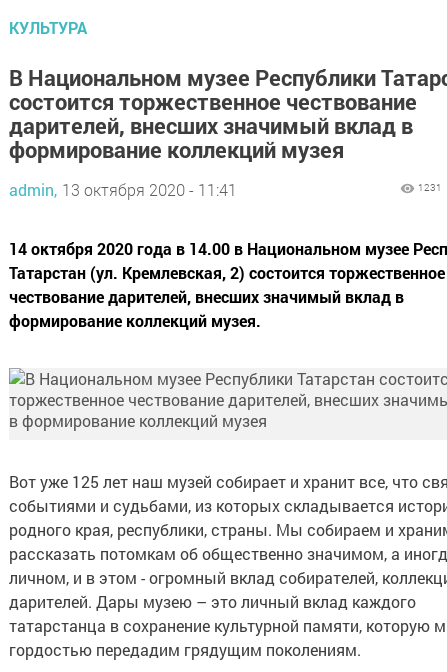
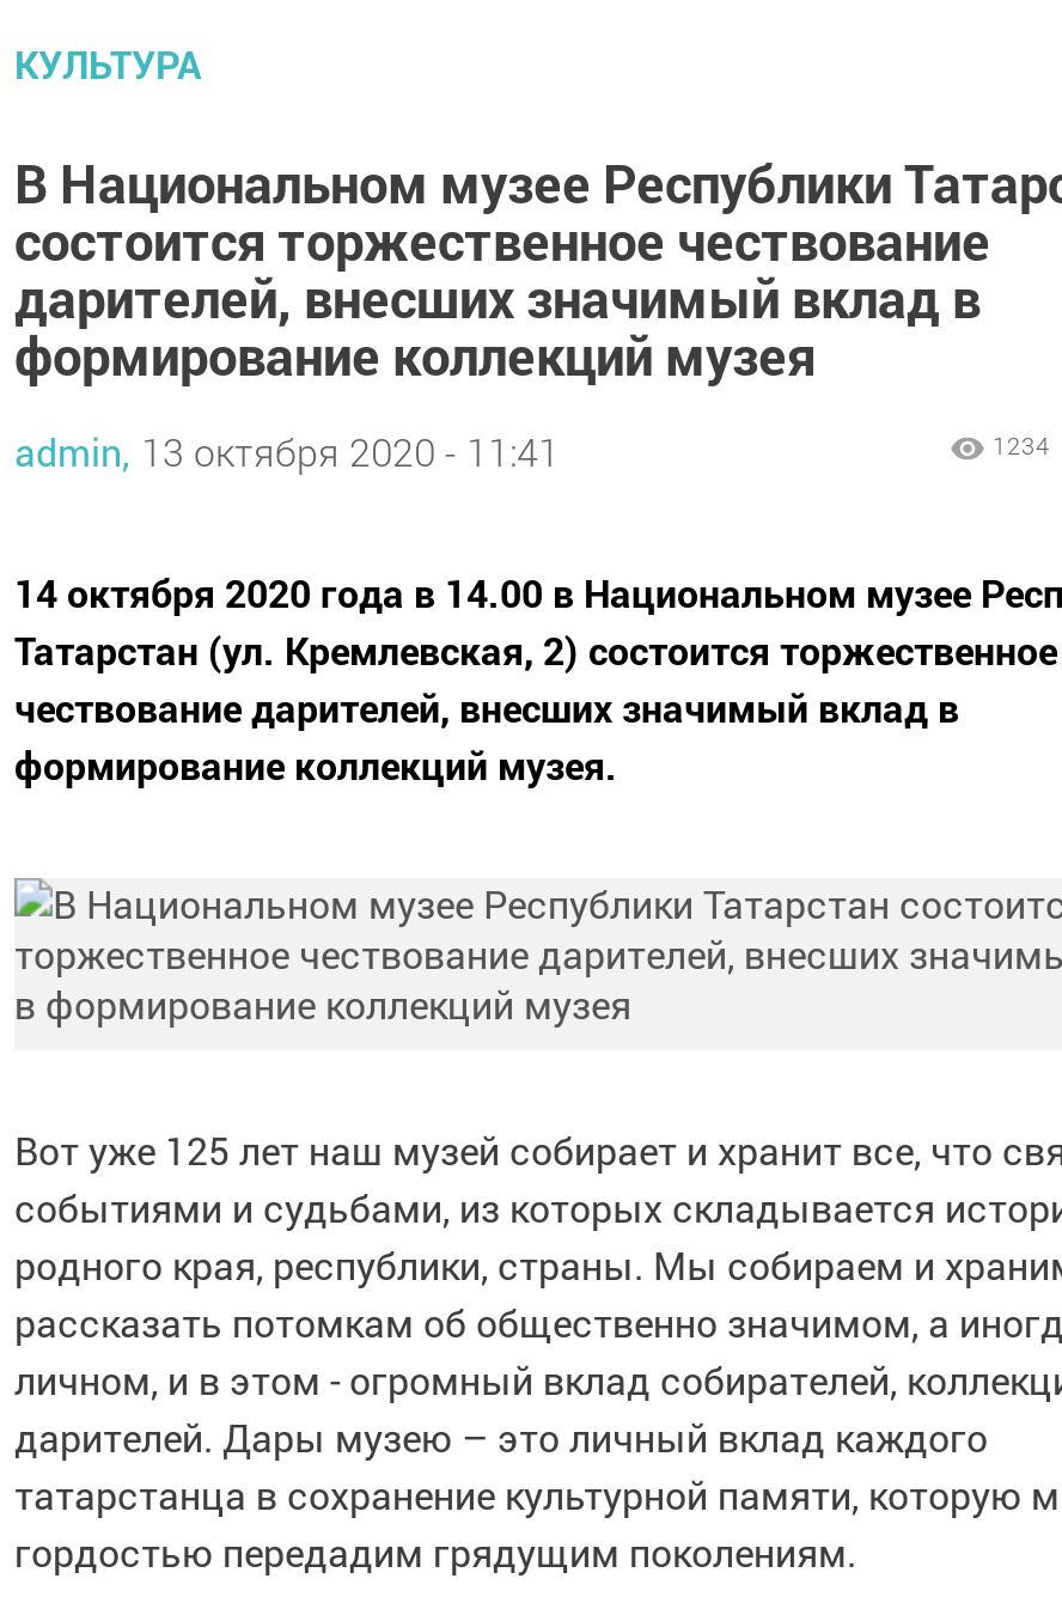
- 1231
+ 1234
